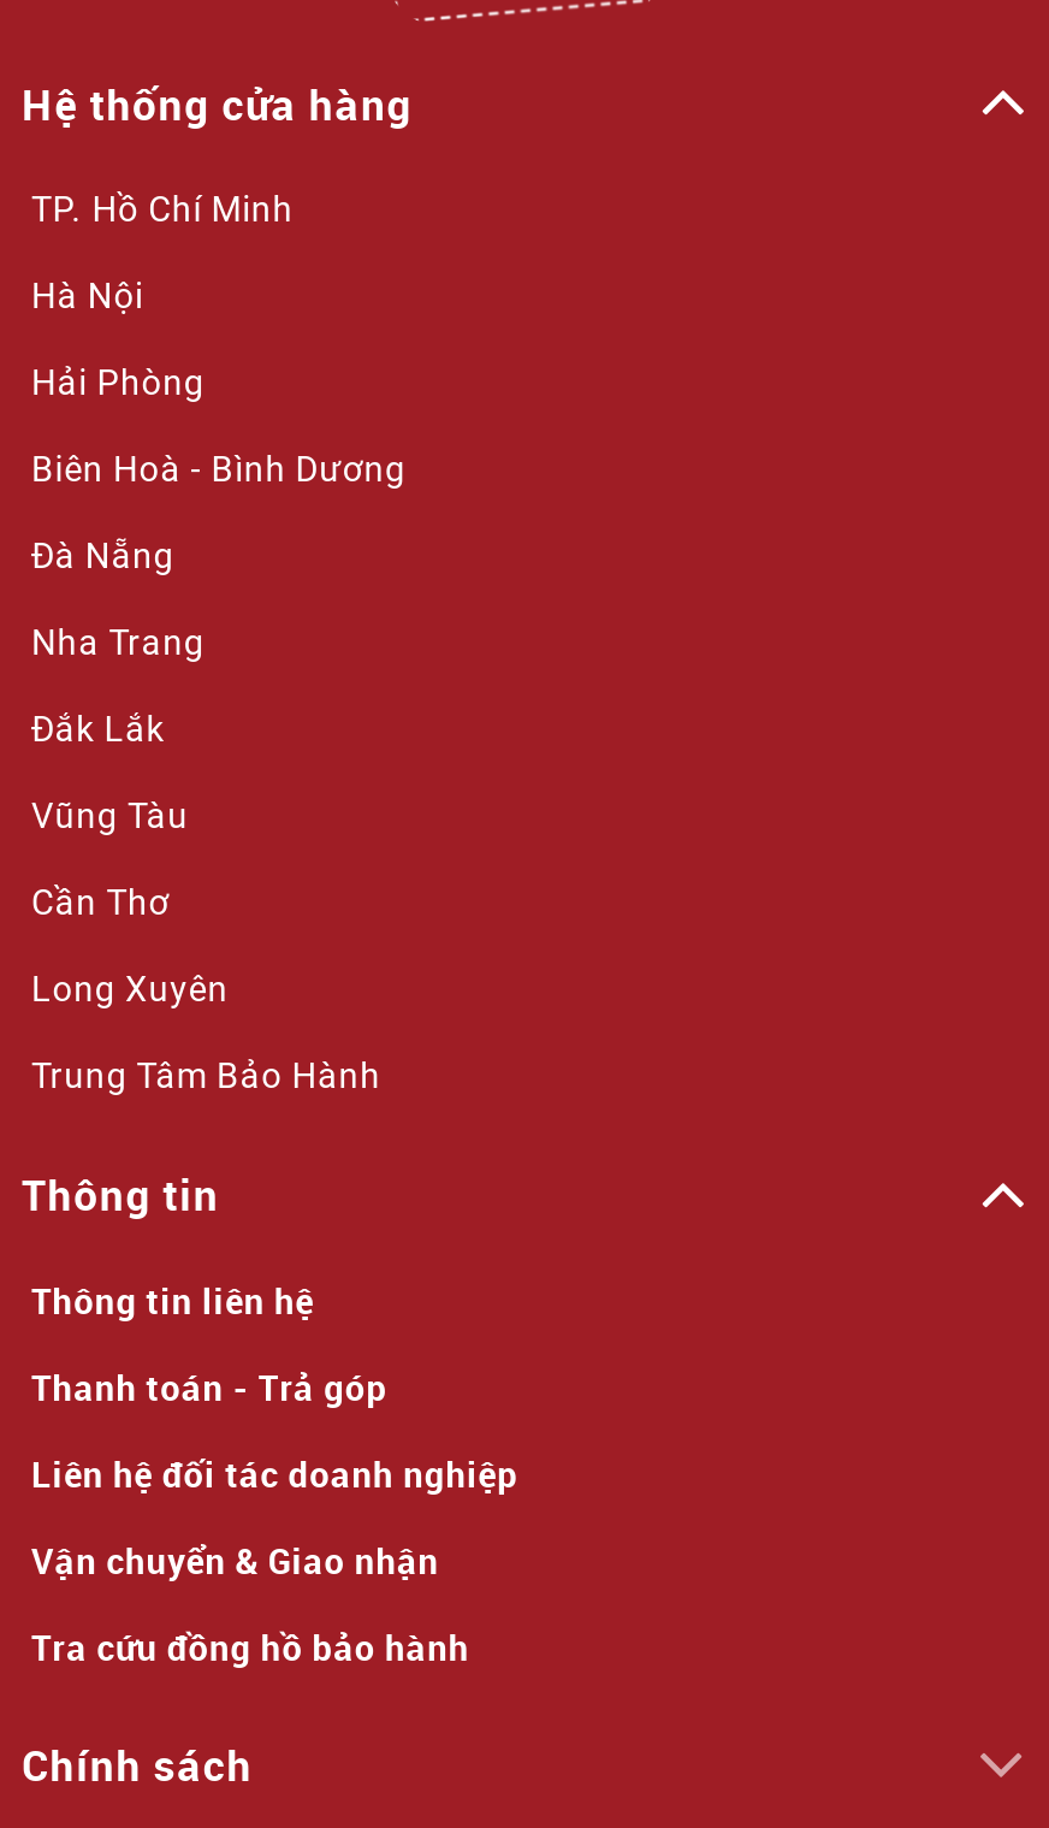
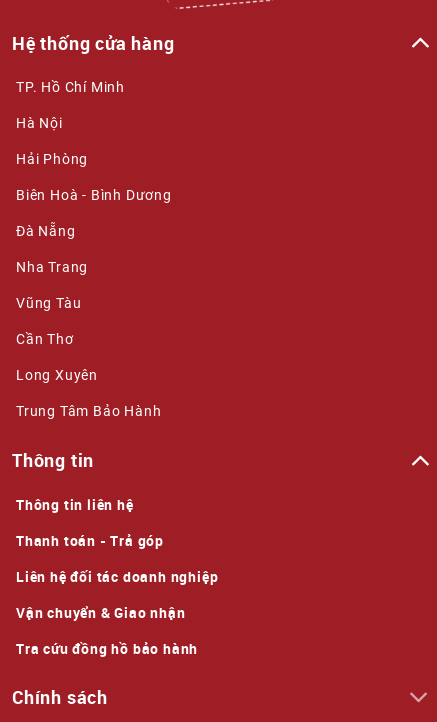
- Đắk Lắk
